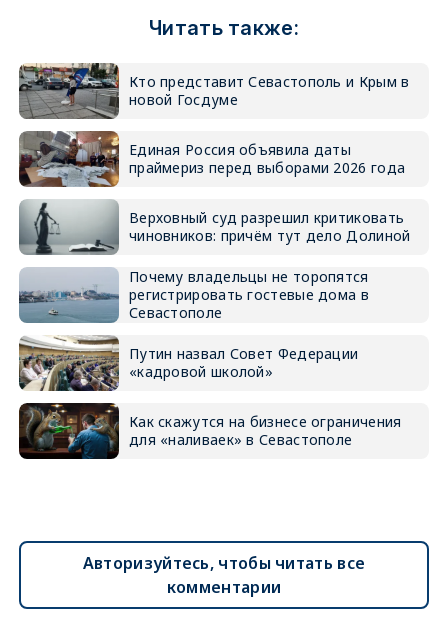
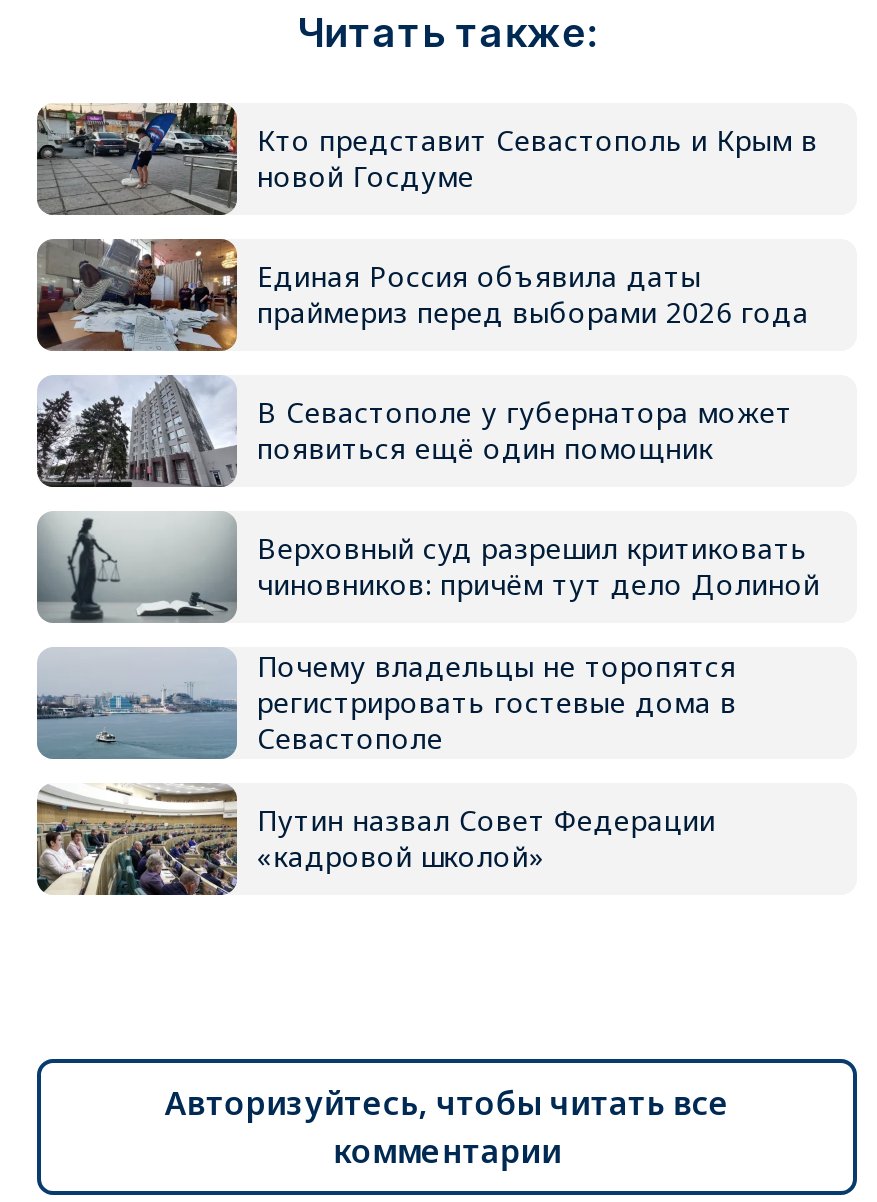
+ [image]
+ В Севастополе у губернатора может
+ появиться ещё один помощник

moved down: [image] | Верховный суд разрешил критиковать | чиновников: причём тут дело Долиной | Почему владельцы не торопятся | регистрировать гостевые дома в | Севастополе | Путин назвал Совет Федерации | «кадровой школой»

- [image]
- Как скажутся на бизнесе ограничения
- для «наливаек» в Севастополе
